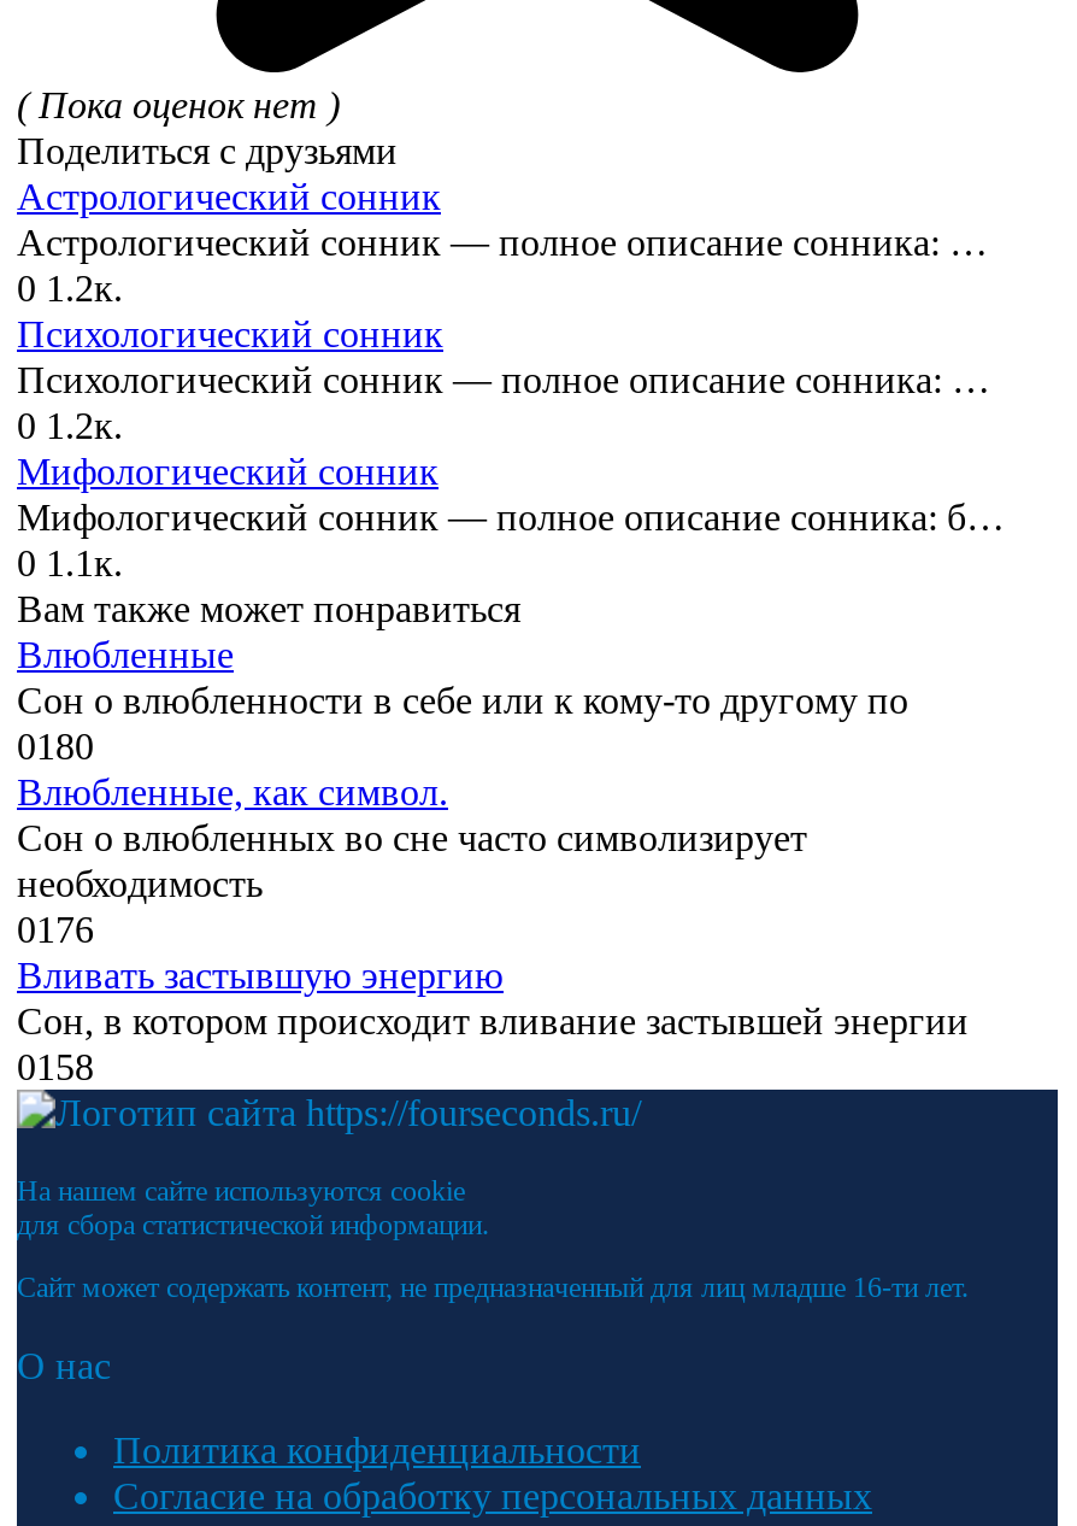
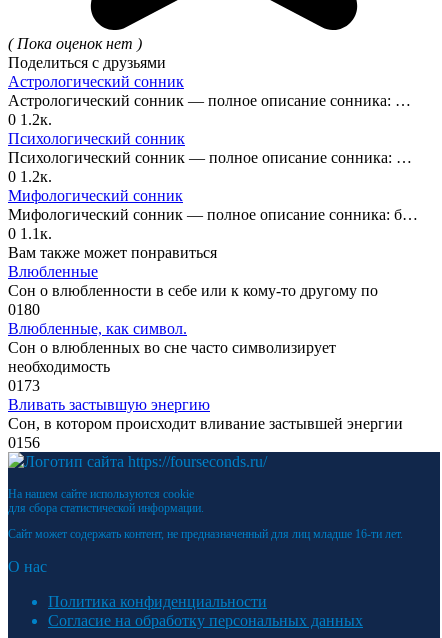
- 0176
+ 0173

- 0158
+ 0156
